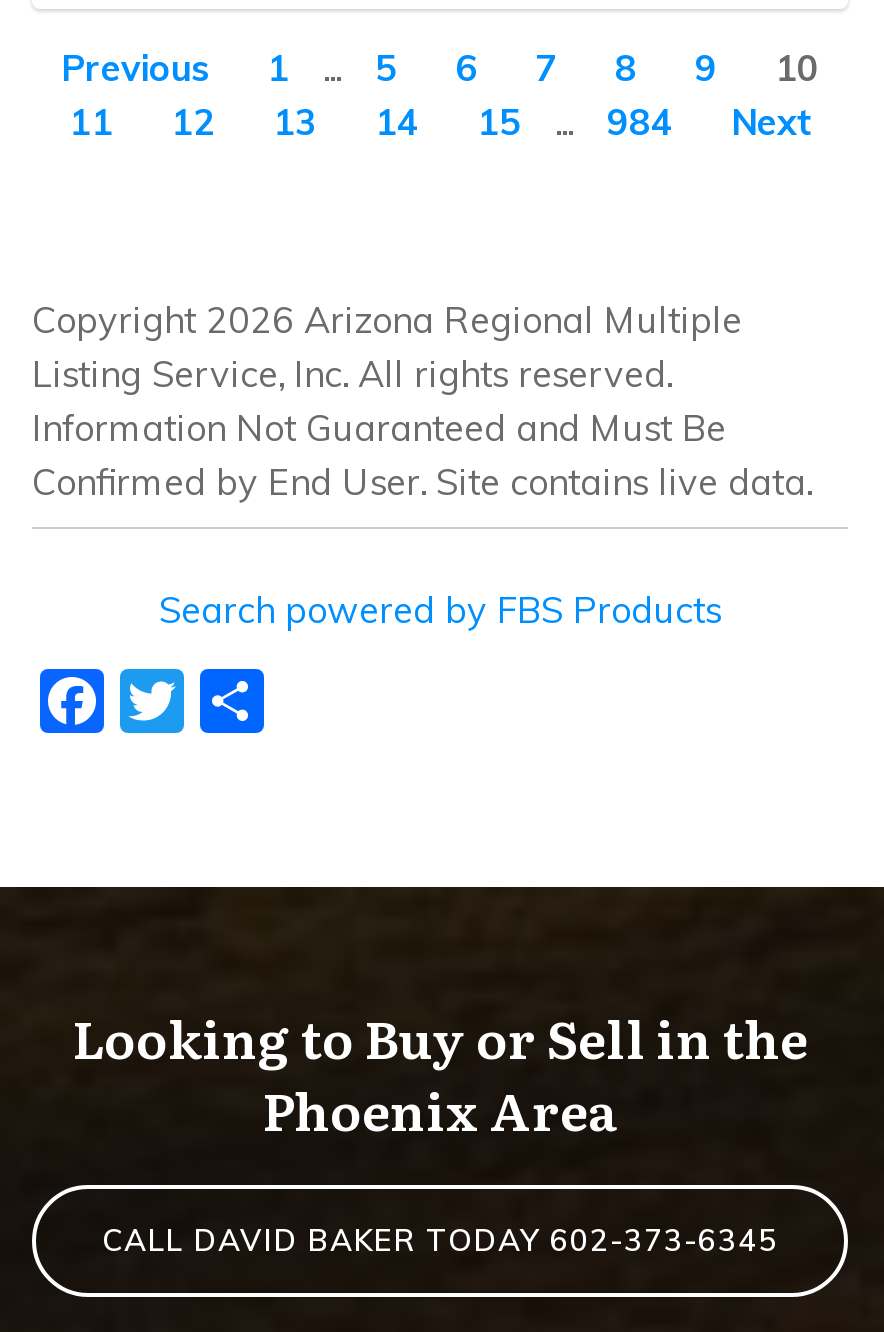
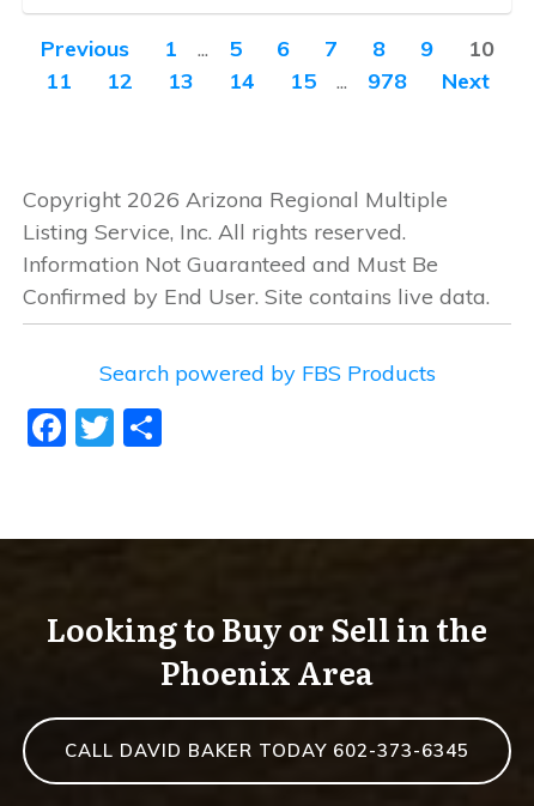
- 11 12 13 14 15 ... 984 Next
+ 11 12 13 14 15 ... 978 Next
